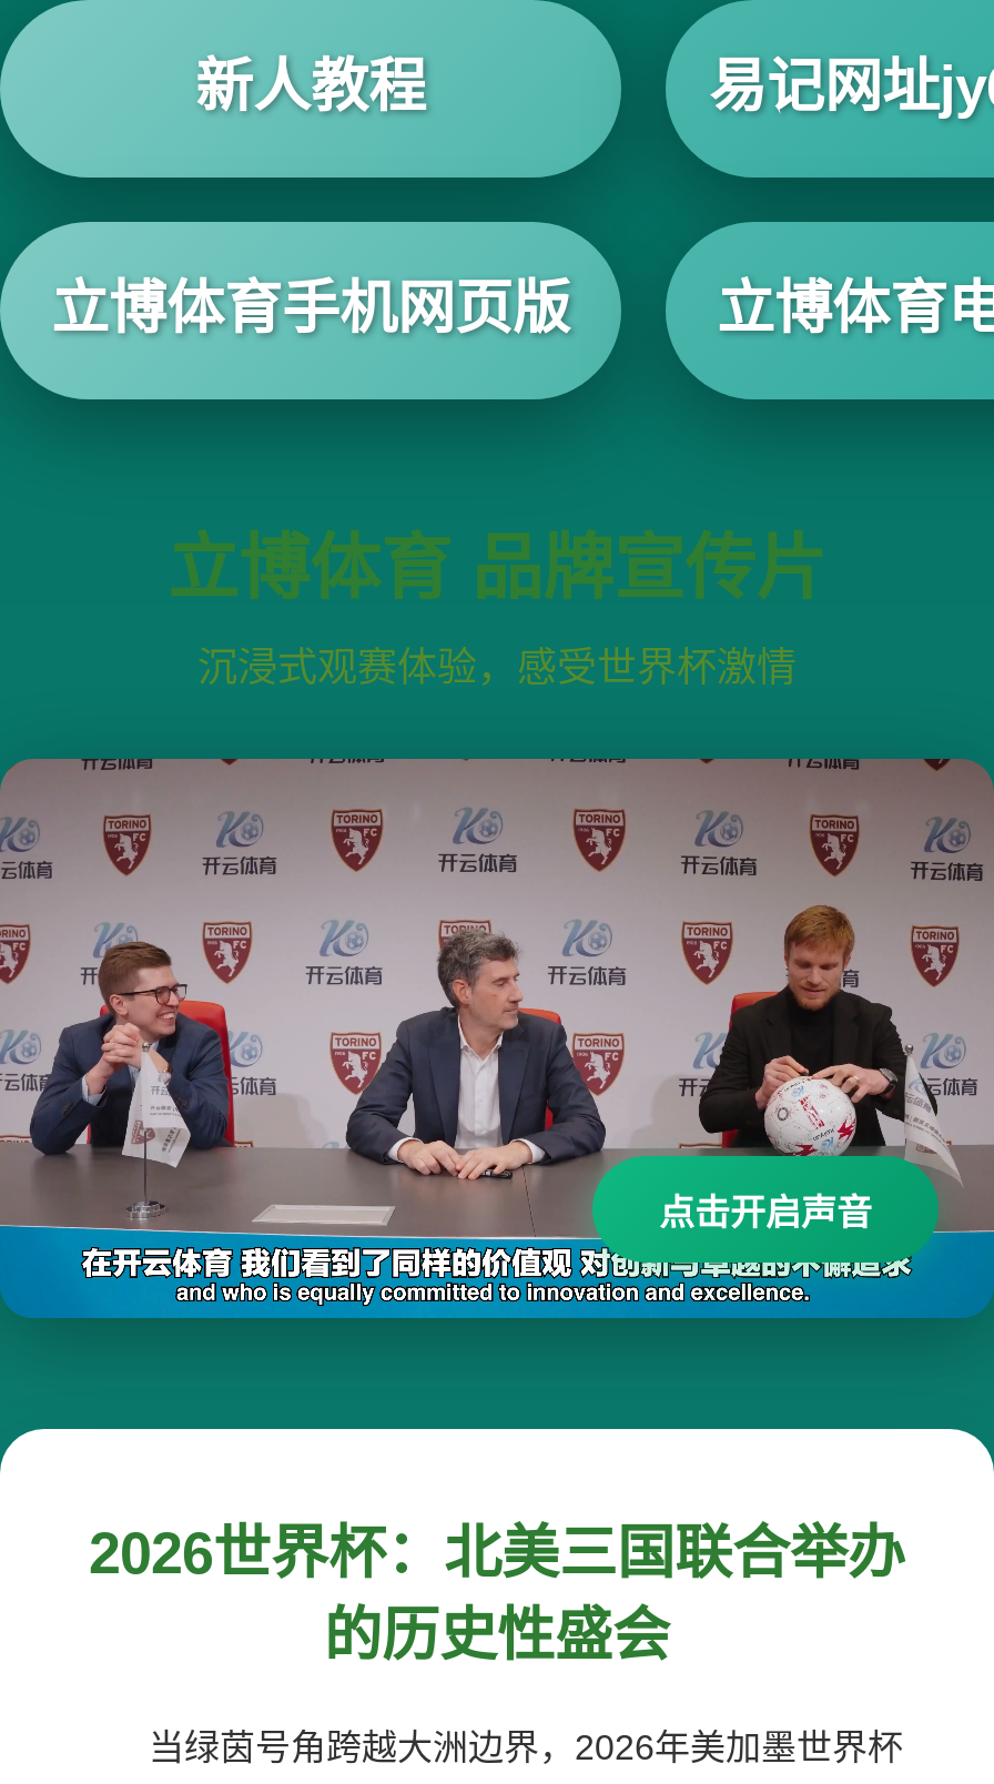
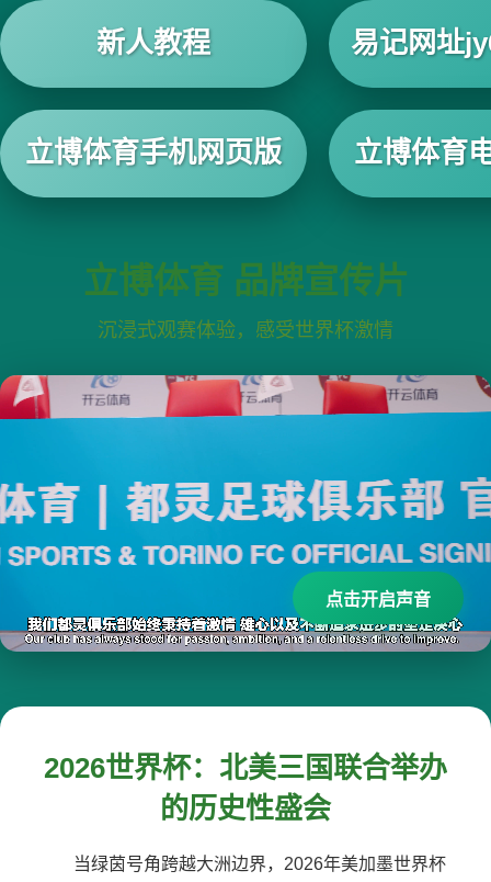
- [image]
+ [image]
